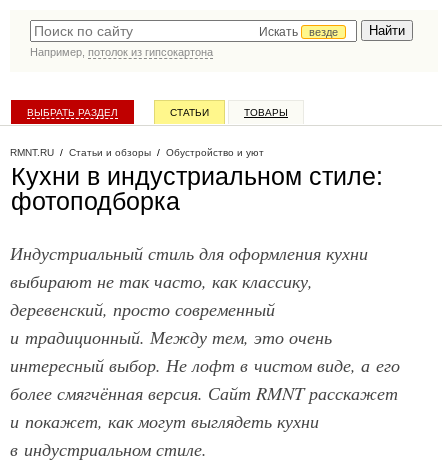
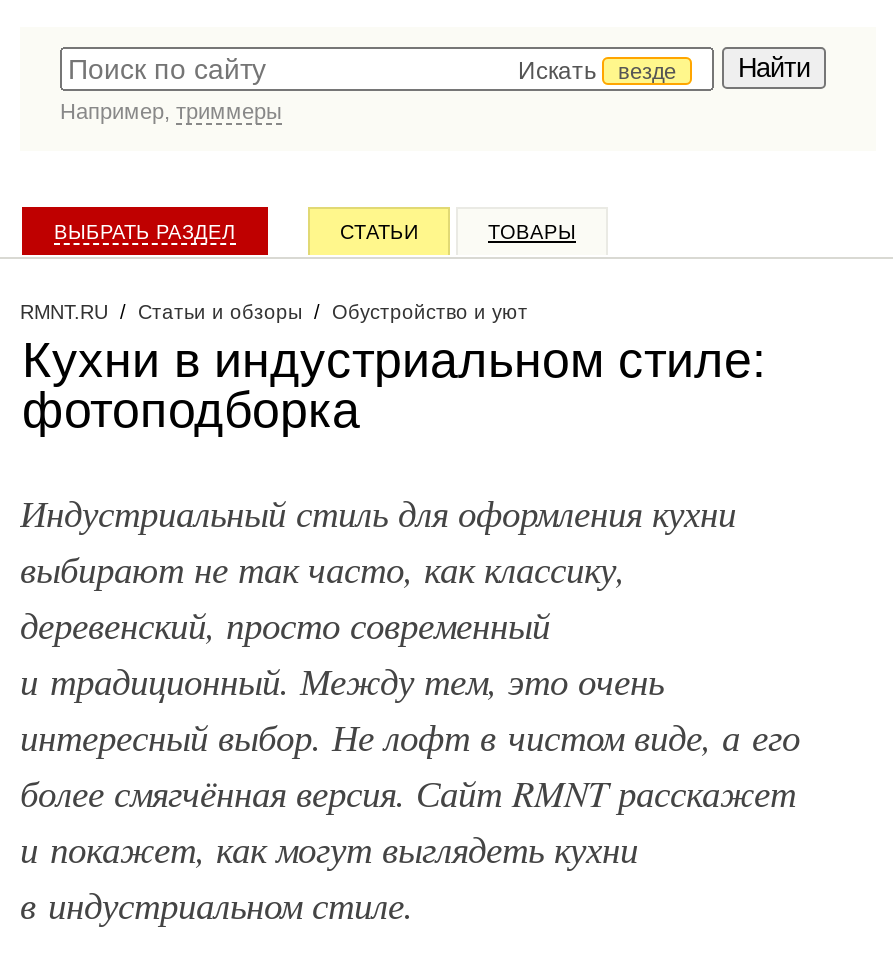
- Например, потолок из гипсокартона
+ Например, триммеры
